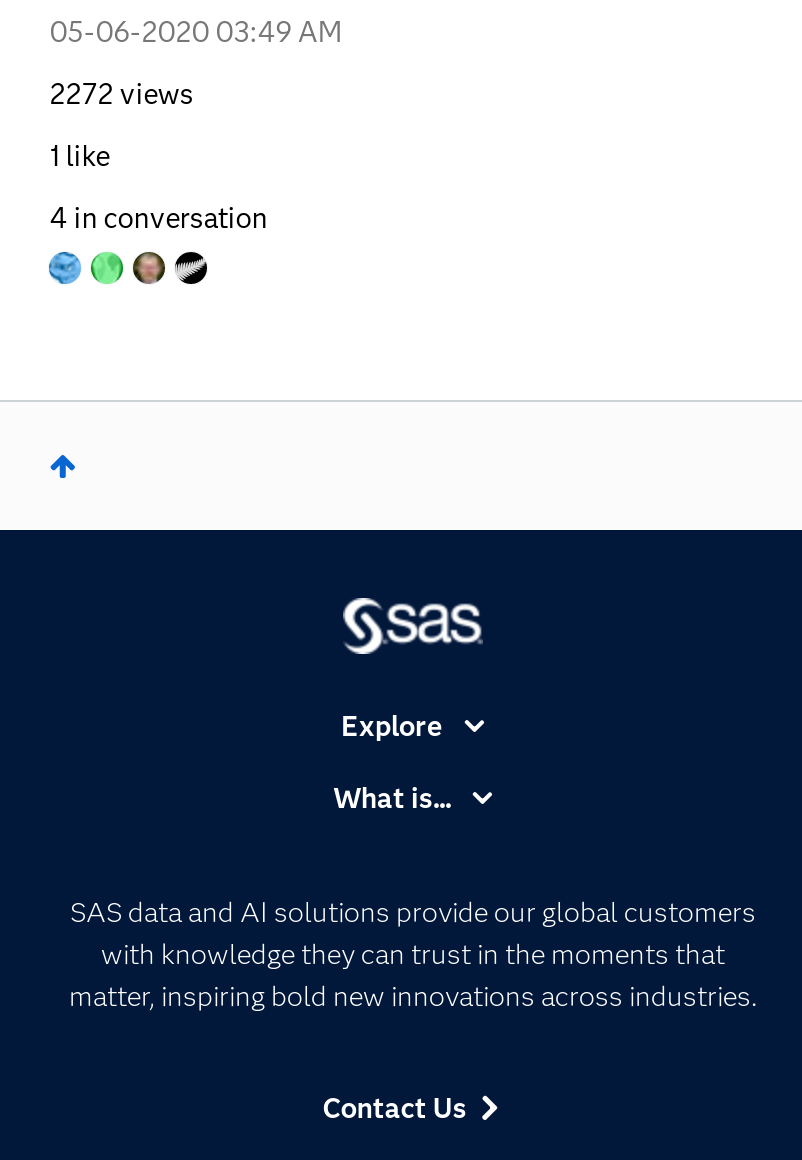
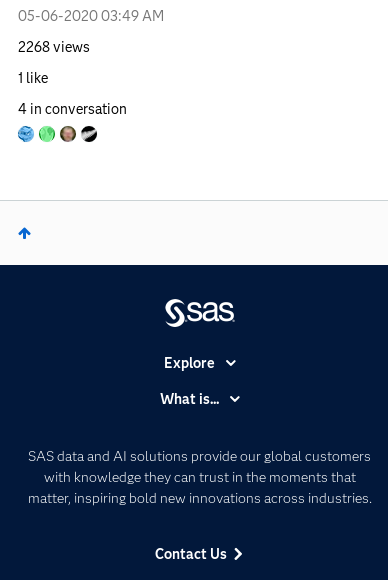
- 2272 views
+ 2268 views
